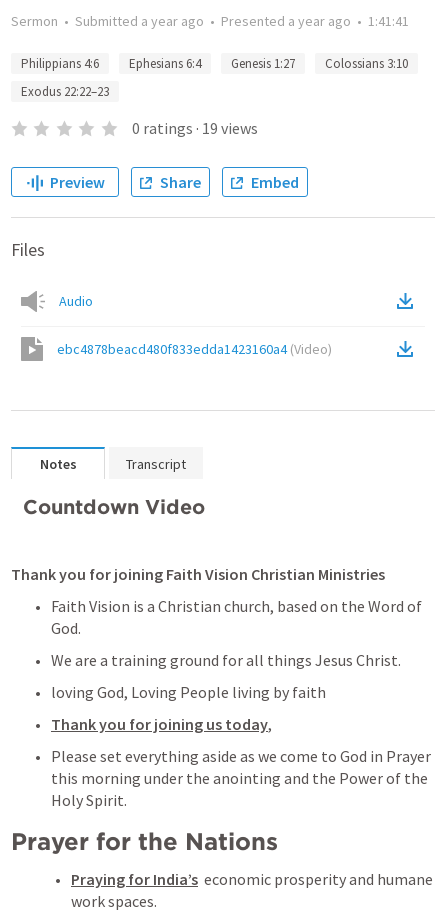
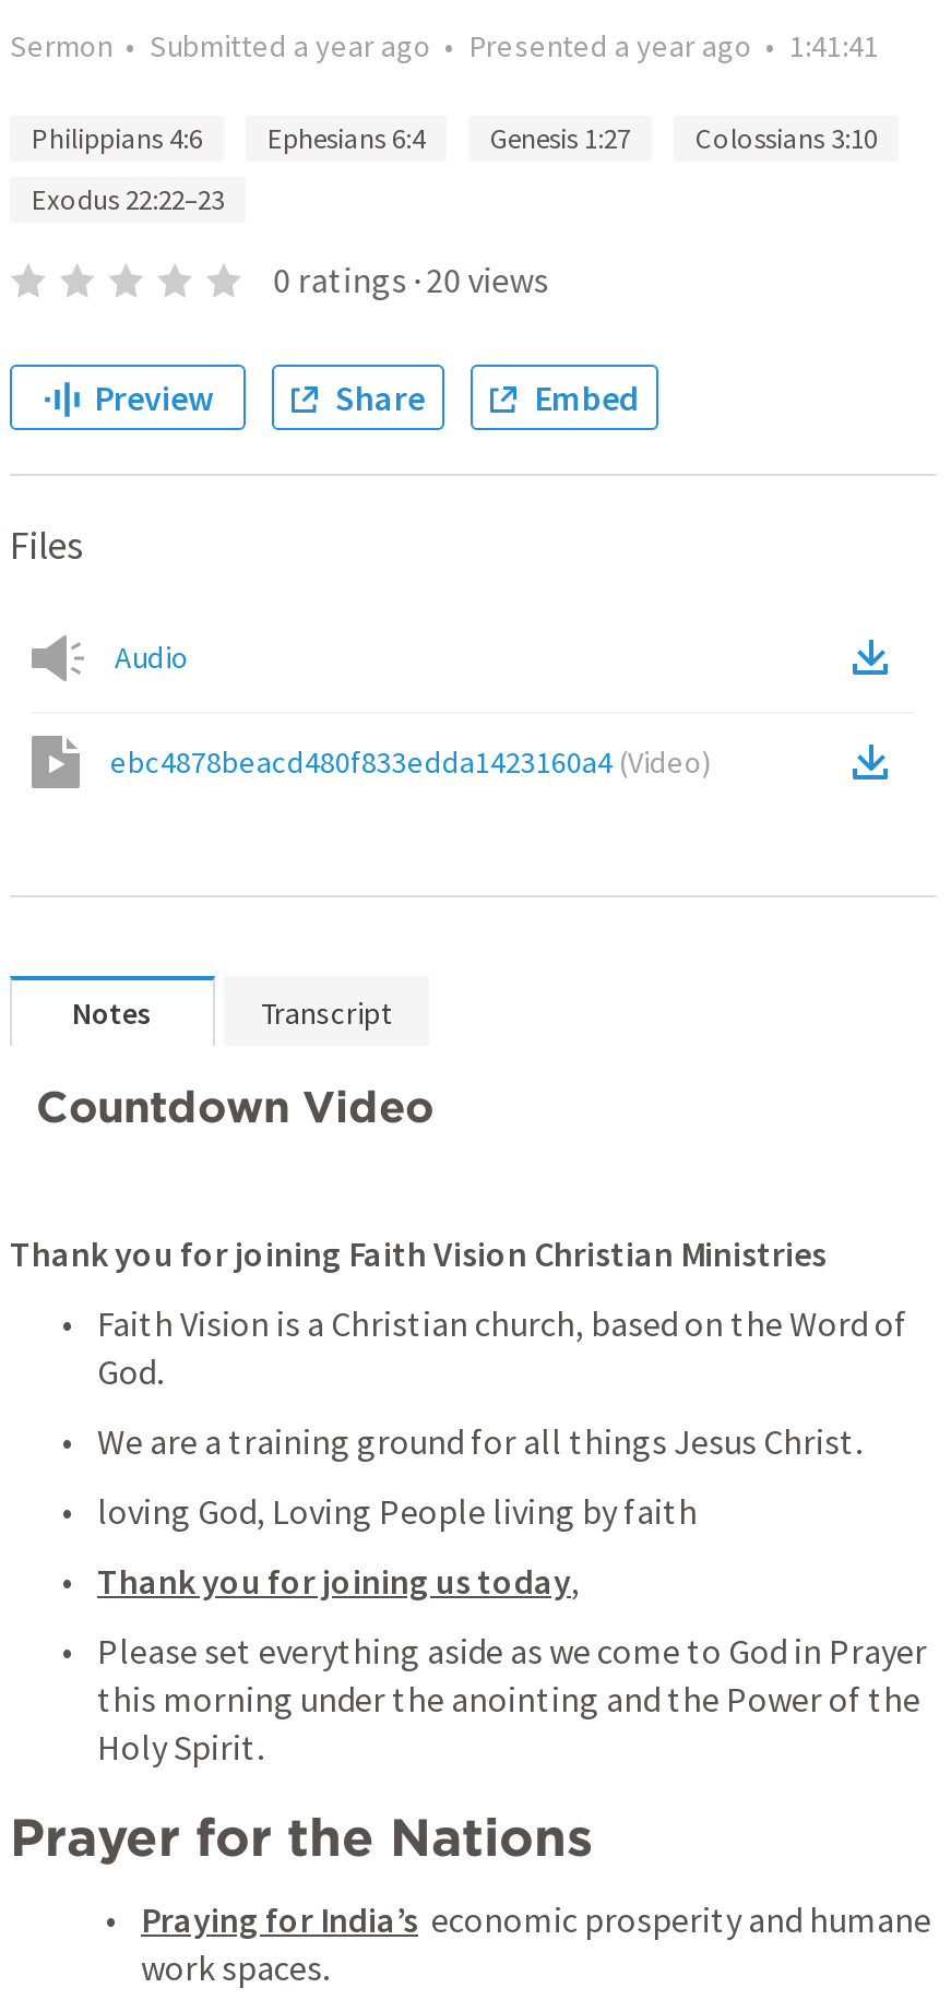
- 0 ratings · 19 views
+ 0 ratings · 20 views
